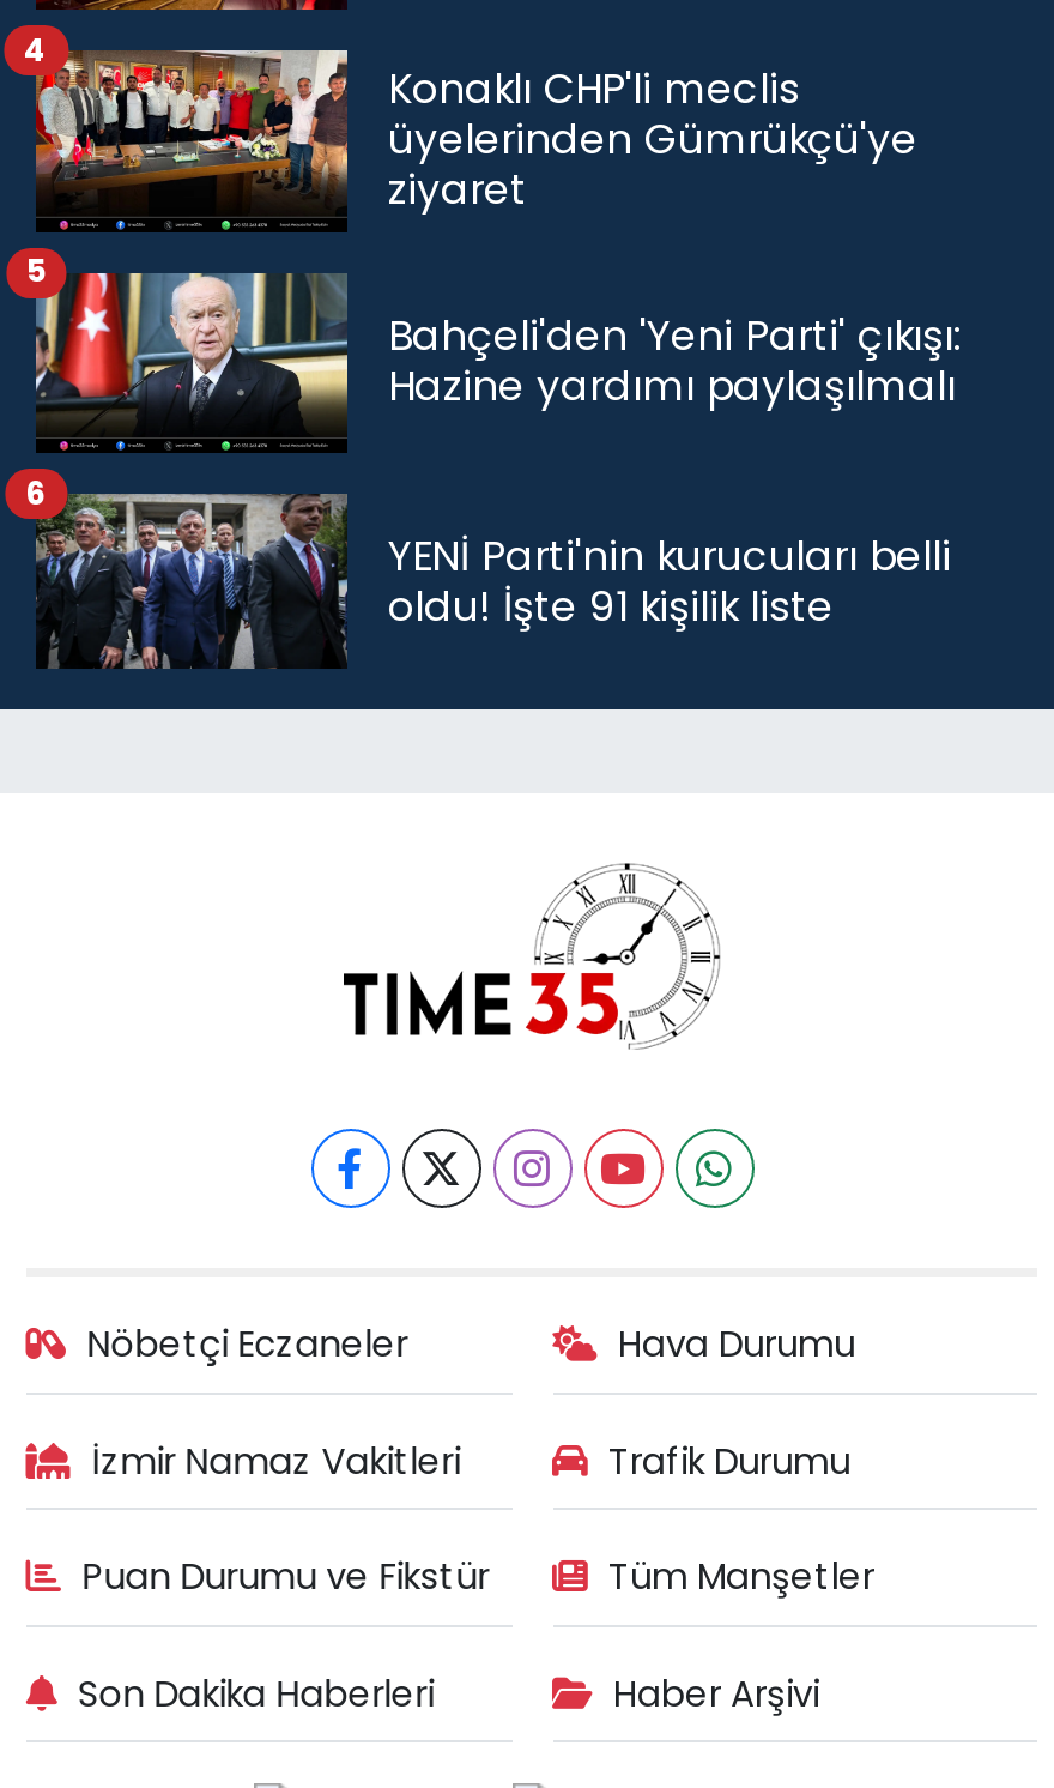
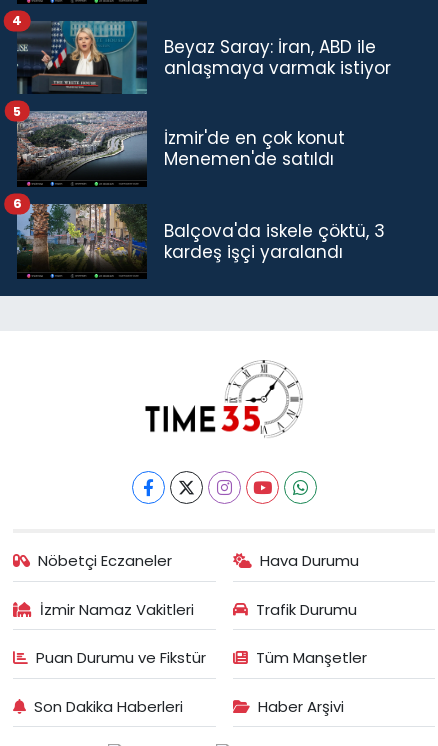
- [image]
- Konaklı CHP'li meclis
- üyelerinden Gümrükçü'ye
- ziyaret
+ [image]
+ Beyaz Saray: İran, ABD ile
+ anlaşmaya varmak istiyor

- [image]
- Bahçeli'den 'Yeni Parti' çıkışı:
- Hazine yardımı paylaşılmalı
+ [image]
+ İzmir'de en çok konut
+ Menemen'de satıldı

- [image]
- YENİ Parti'nin kurucuları belli
- oldu! İşte 91 kişilik liste
+ [image]
+ Balçova'da iskele çöktü, 3
+ kardeş işçi yaralandı
